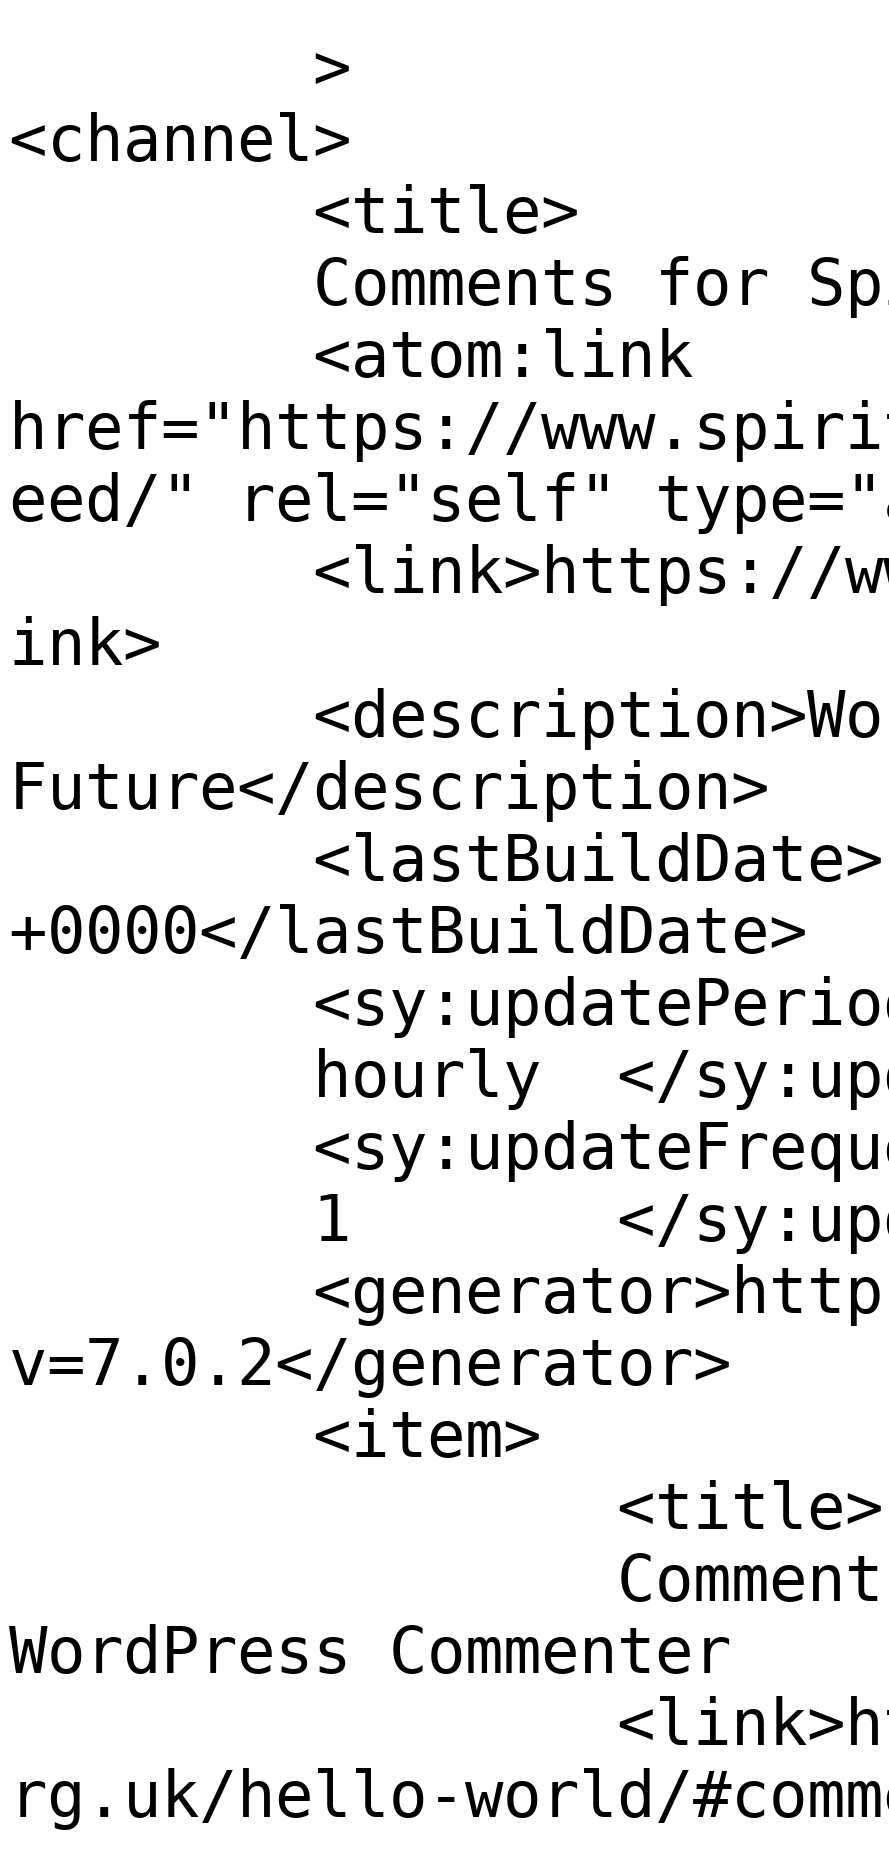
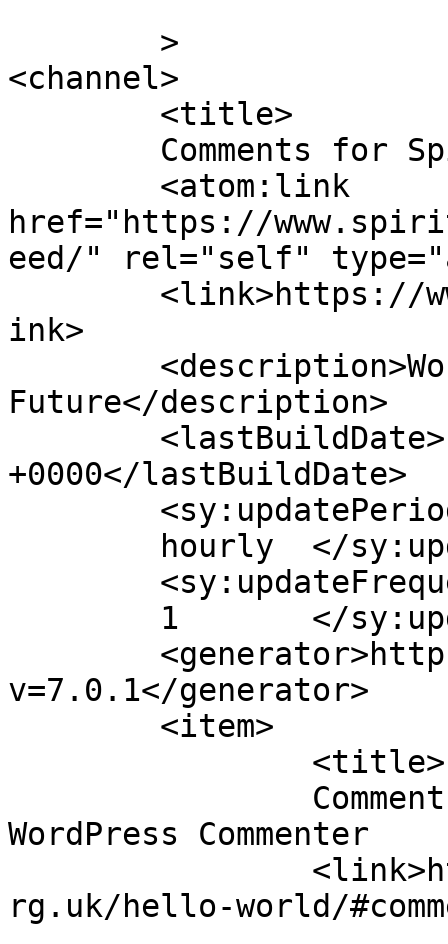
- v=7.0.2</generator>
+ v=7.0.1</generator>
